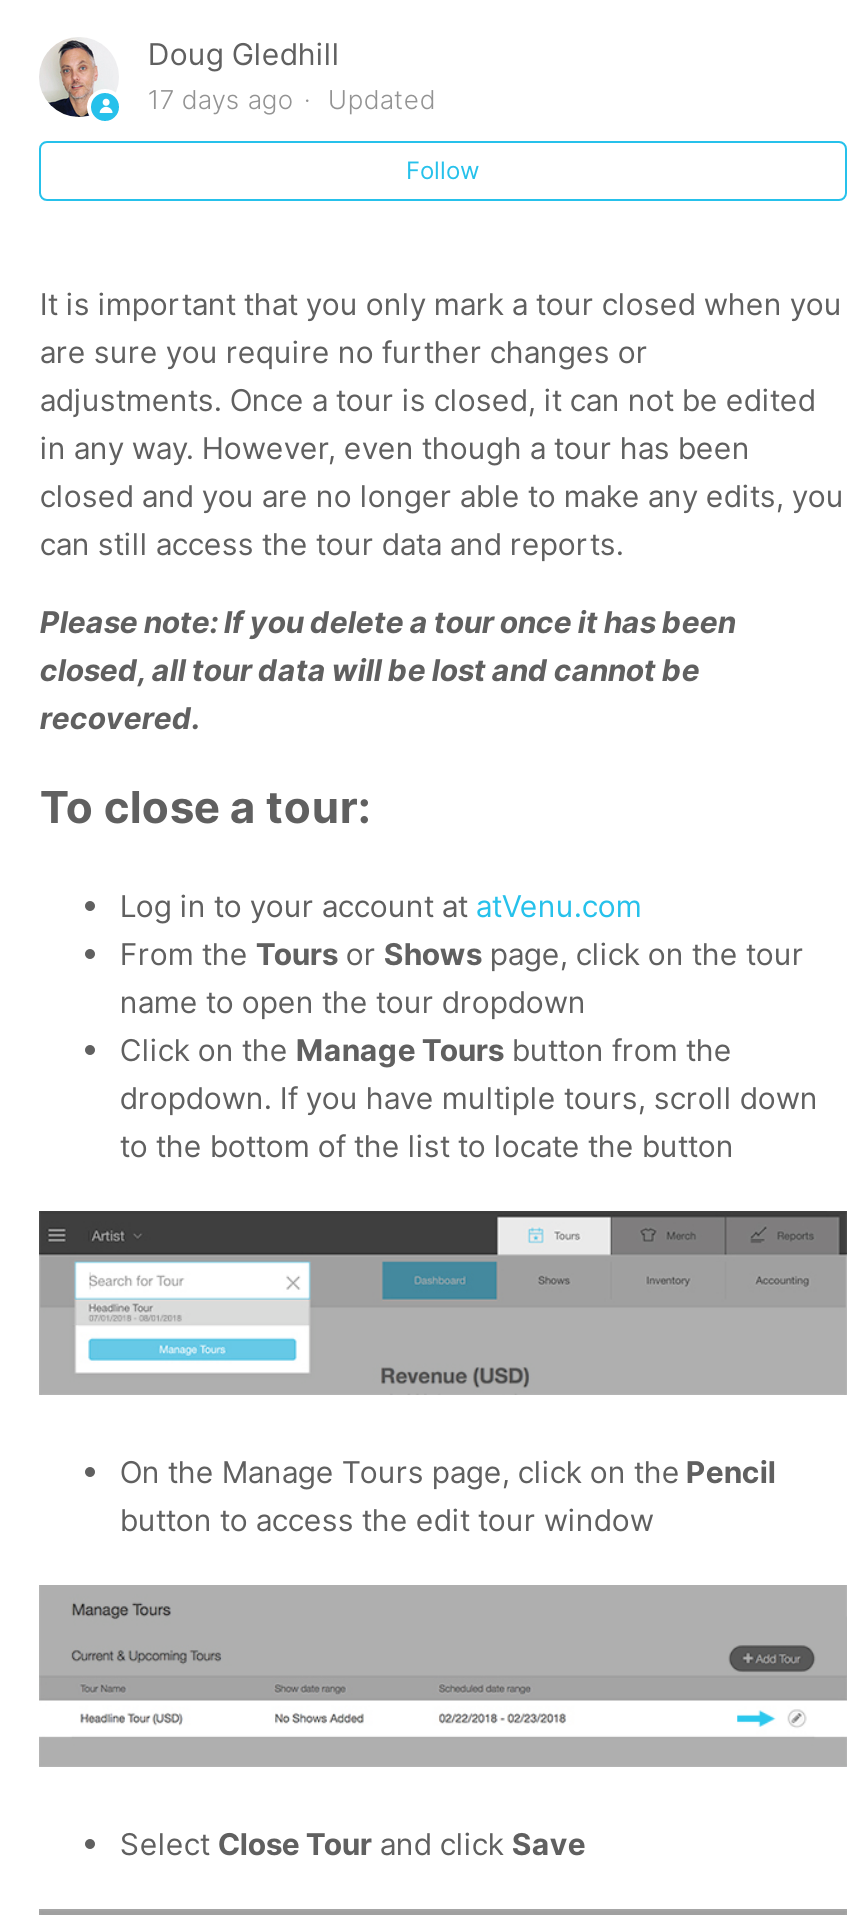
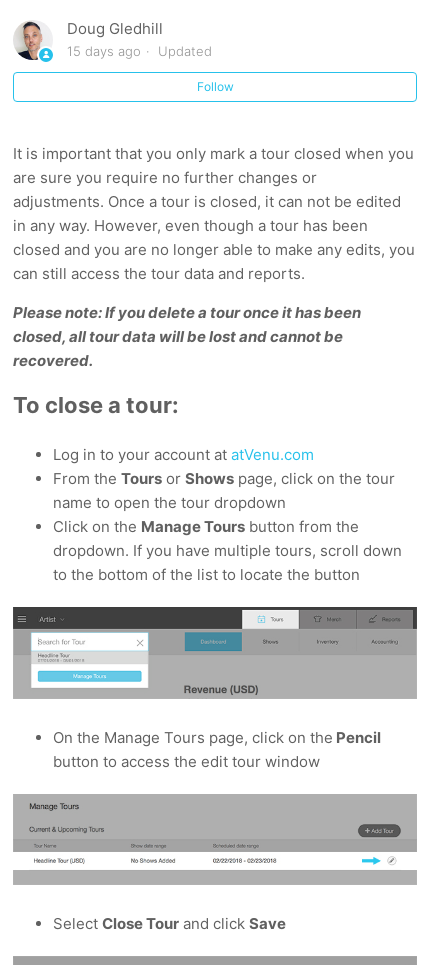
- 17 days ago Updated
+ 15 days ago Updated
